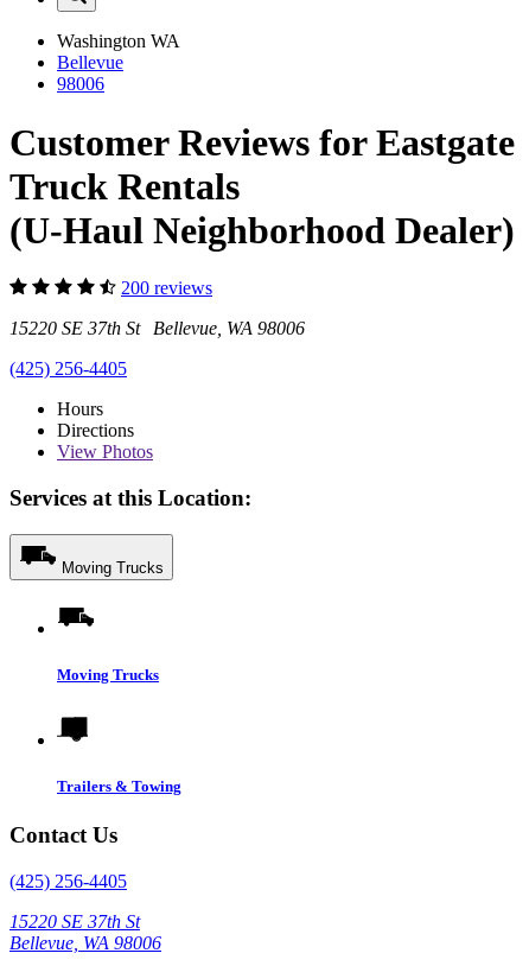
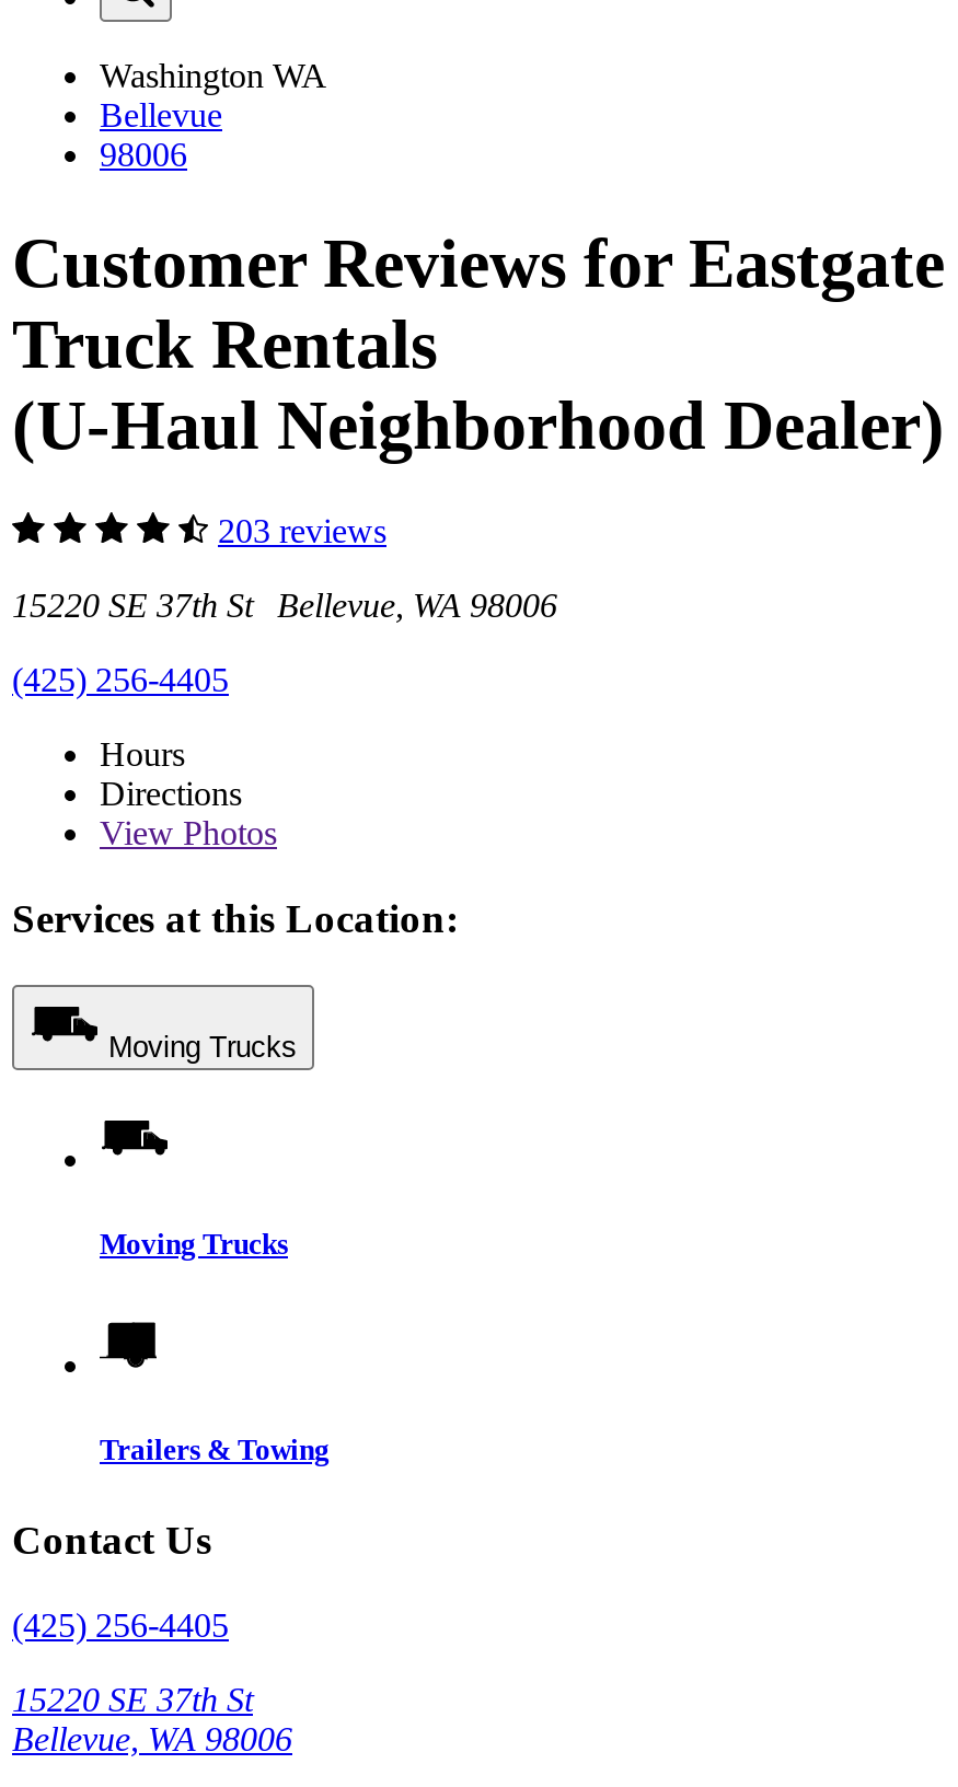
- 200 reviews
+ 203 reviews
